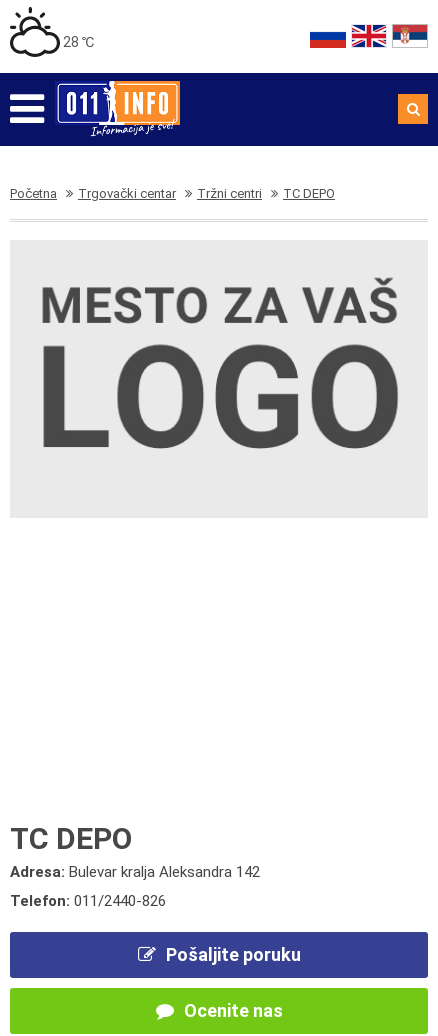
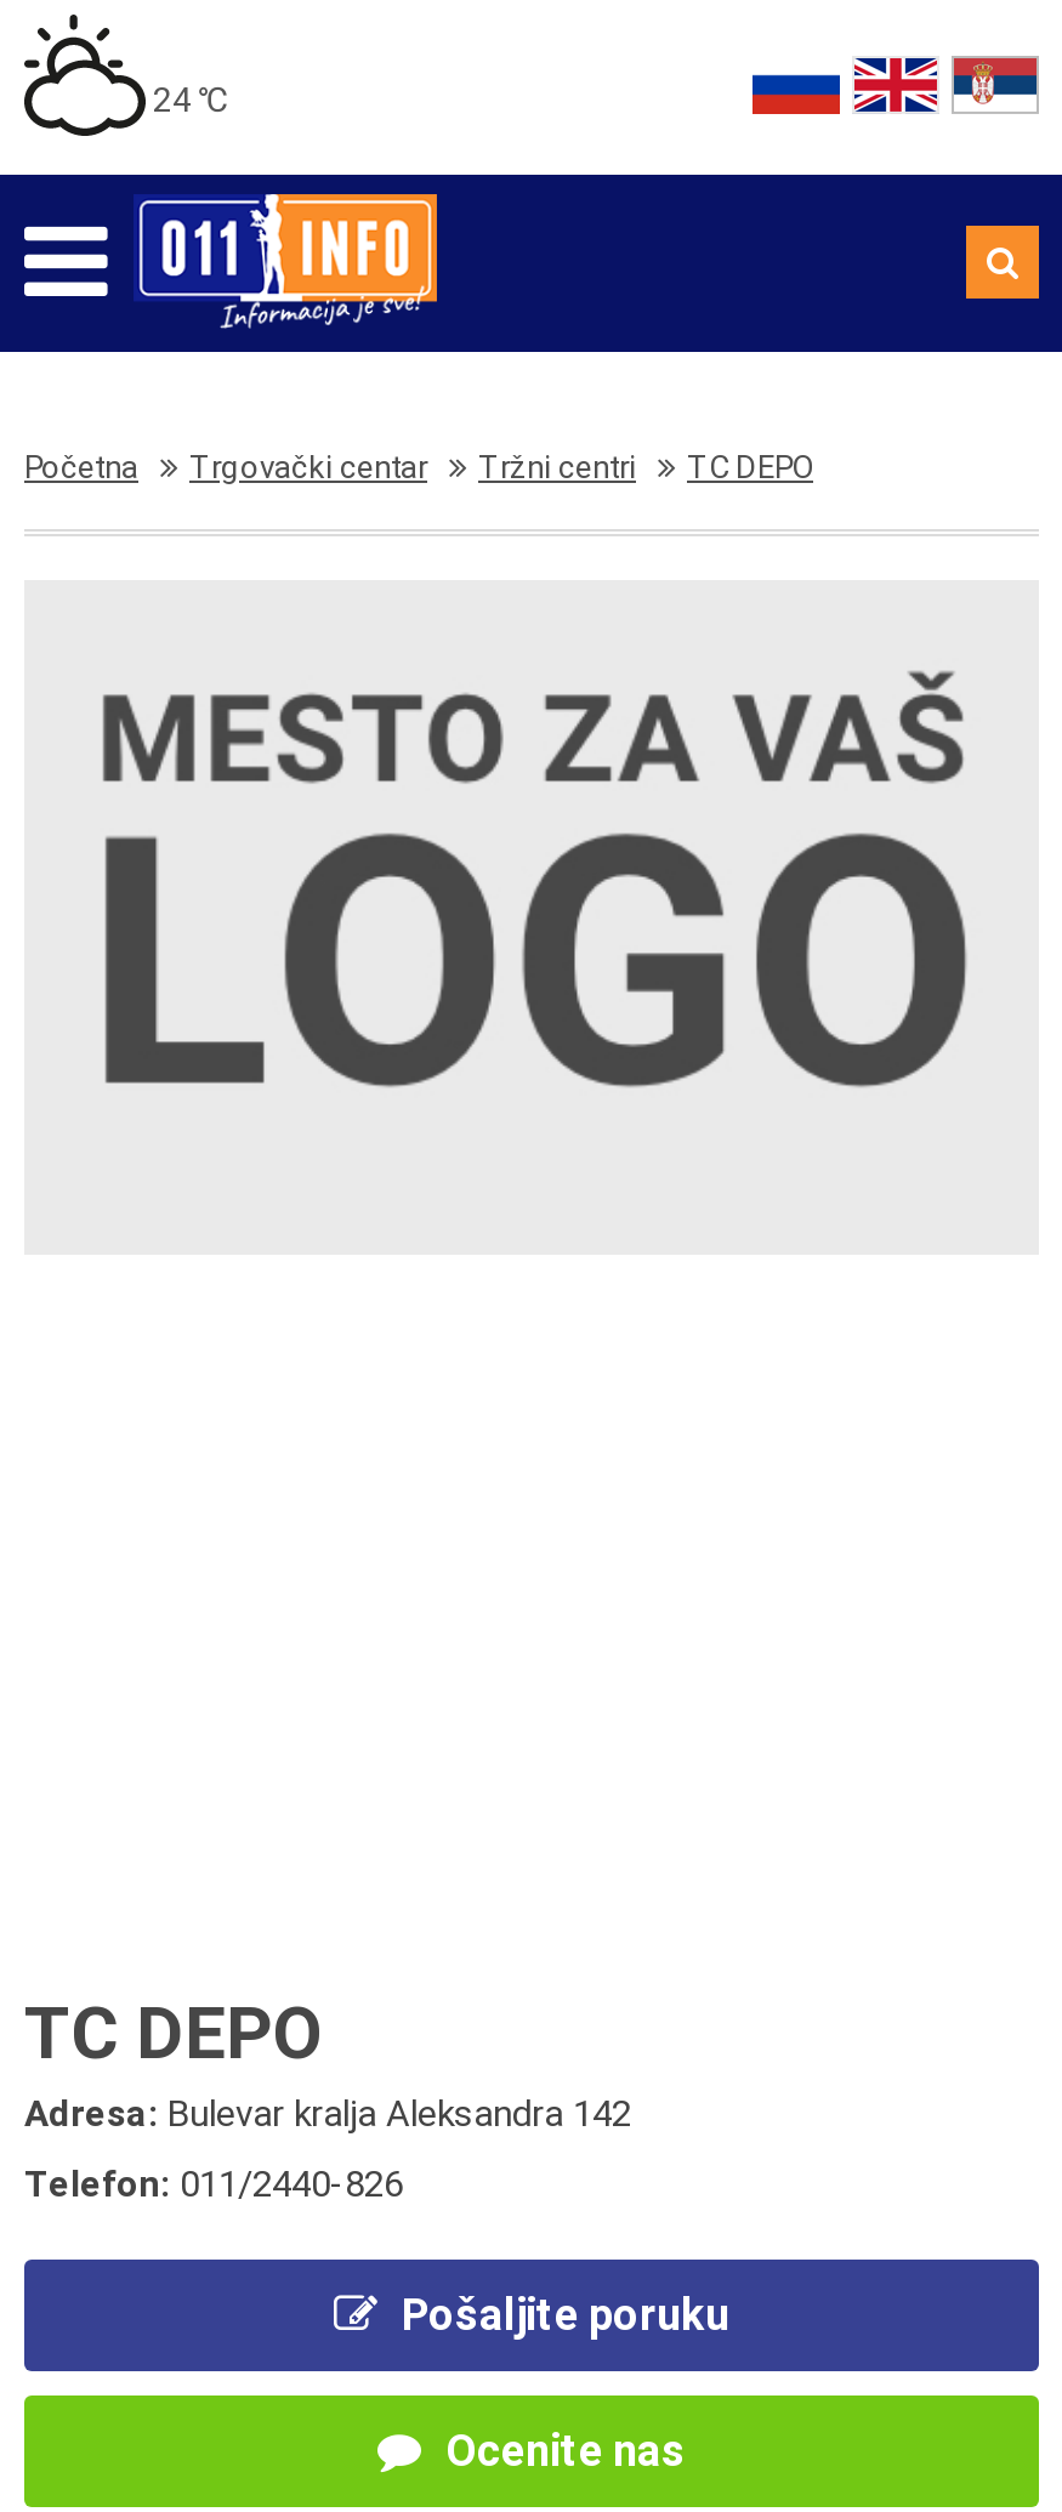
- 28 ℃
+ 24 ℃
